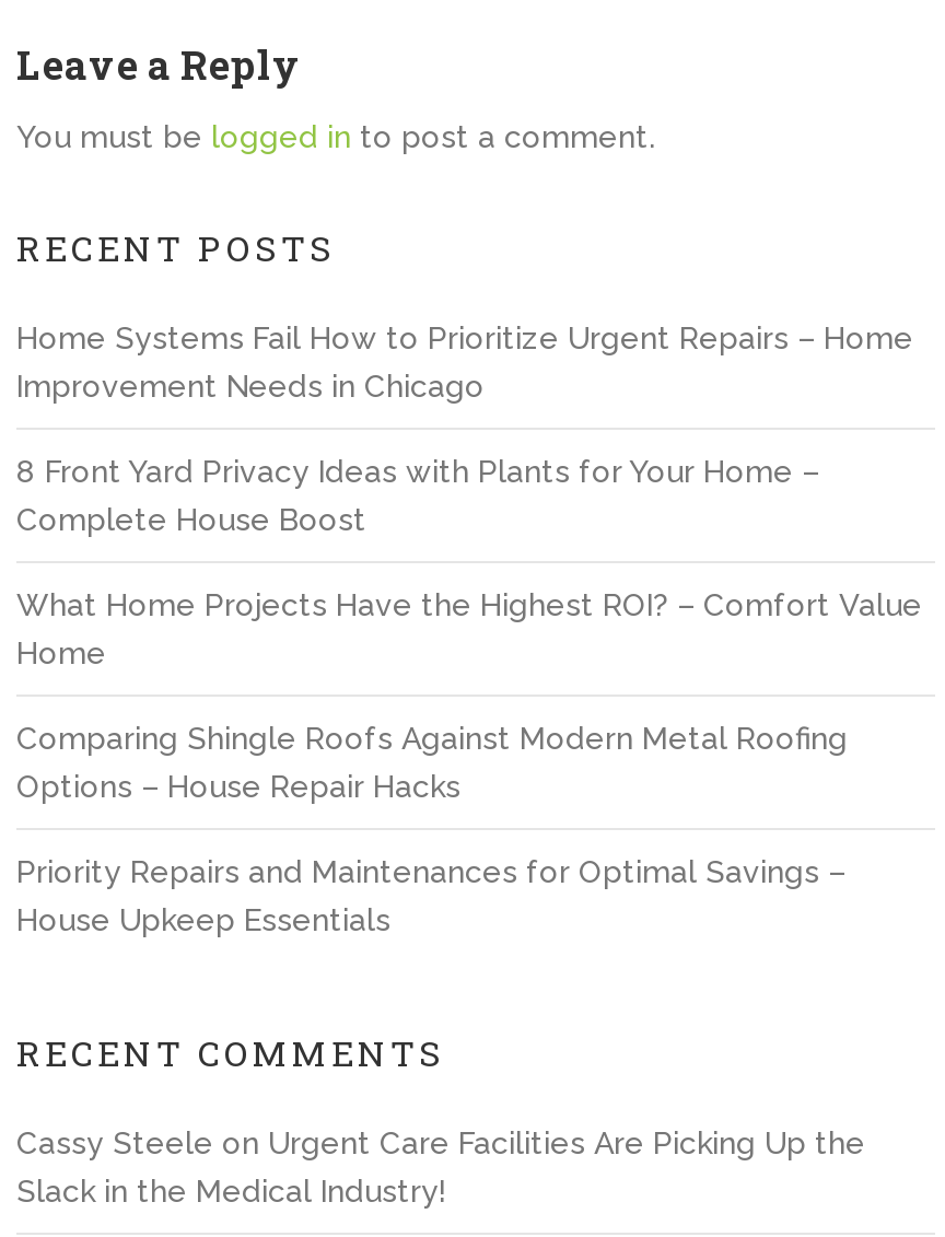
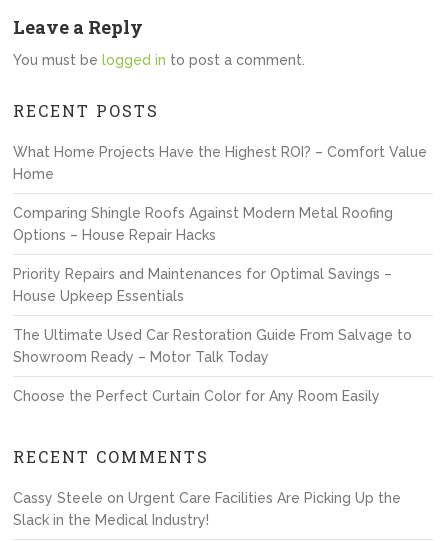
- Home Systems Fail How to Prioritize Urgent Repairs – Home
- Improvement Needs in Chicago
- 8 Front Yard Privacy Ideas with Plants for Your Home –
- Complete House Boost

moved up: What Home Projects Have the Highest ROI? – Comfort Value | Home | Comparing Shingle Roofs Against Modern Metal Roofing | Options – House Repair Hacks | Priority Repairs and Maintenances for Optimal Savings – | House Upkeep Essentials

+ The Ultimate Used Car Restoration Guide From Salvage to
+ Showroom Ready – Motor Talk Today
+ Choose the Perfect Curtain Color for Any Room Easily
